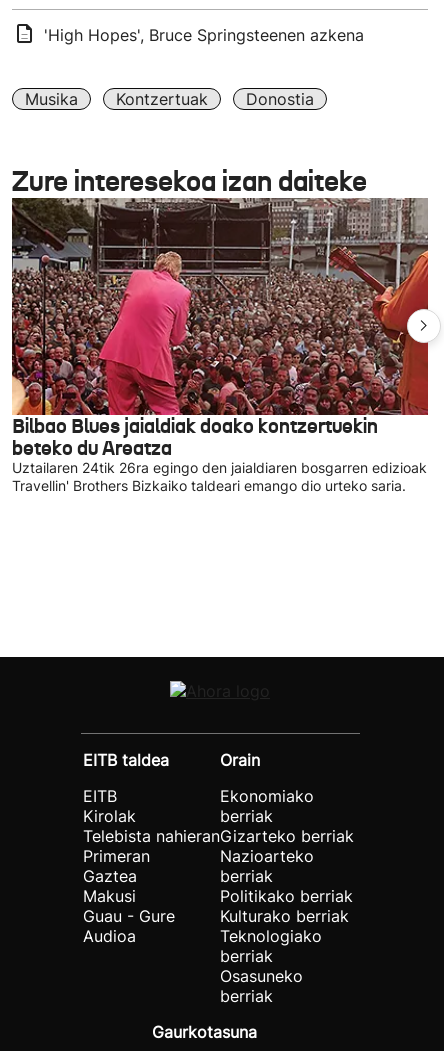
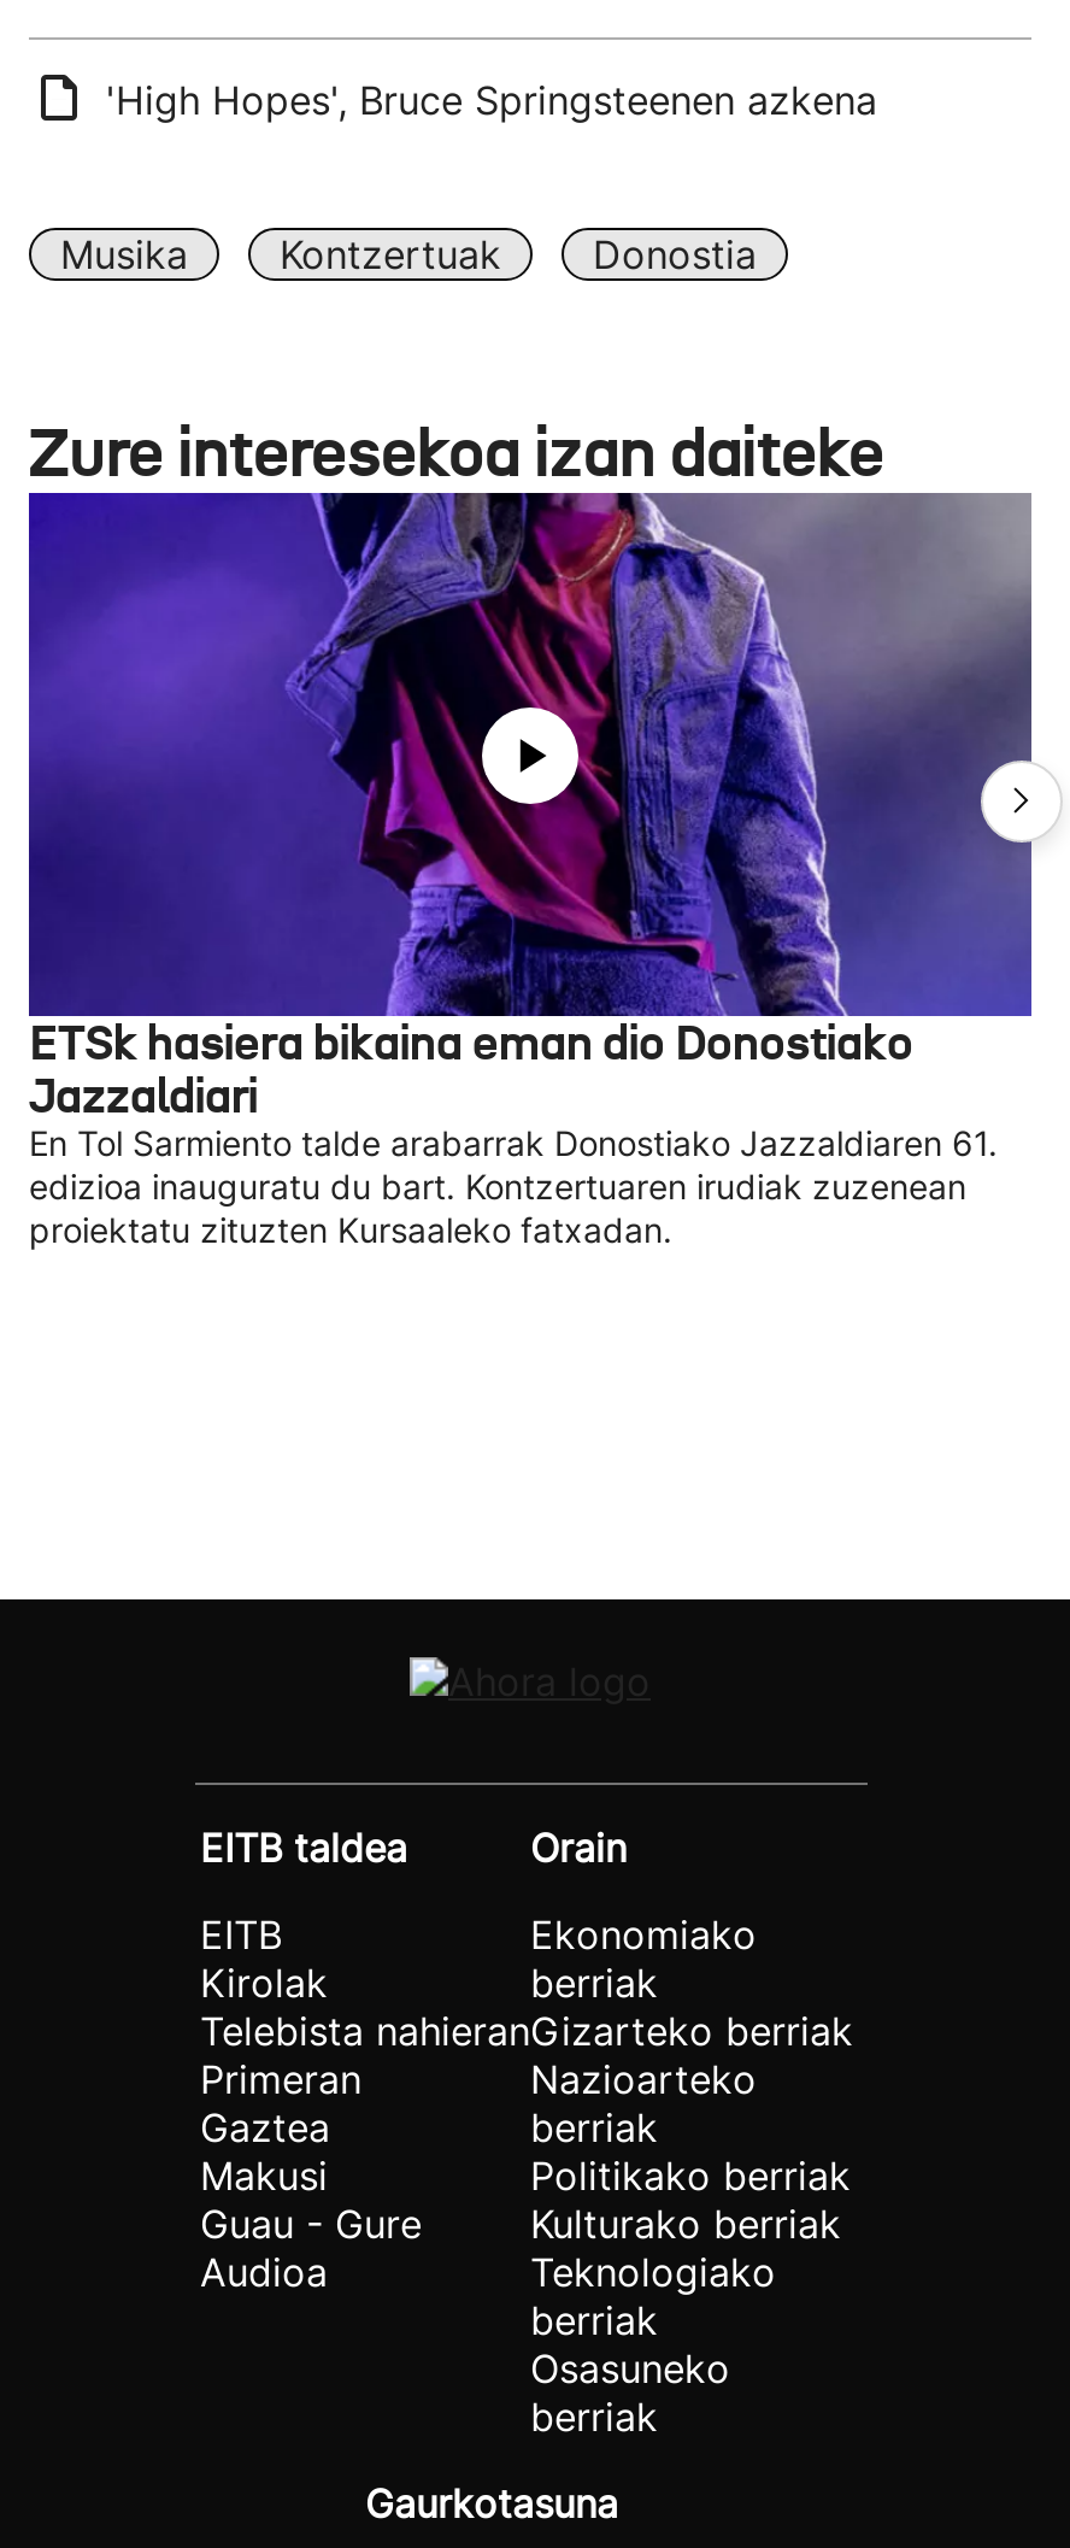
- [image]
- Bilbao Blues jaialdiak doako kontzertuekin
- beteko du Areatza
- Uztailaren 24tik 26ra egingo den jaialdiaren bosgarren edizioak
- Travellin' Brothers Bizkaiko taldeari emango dio urteko saria.
+ [image]
+ ETSk hasiera bikaina eman dio Donostiako
+ Jazzaldiari
+ En Tol Sarmiento talde arabarrak Donostiako Jazzaldiaren 61.
+ edizioa inauguratu du bart. Kontzertuaren irudiak zuzenean
+ proiektatu zituzten Kursaaleko fatxadan.
